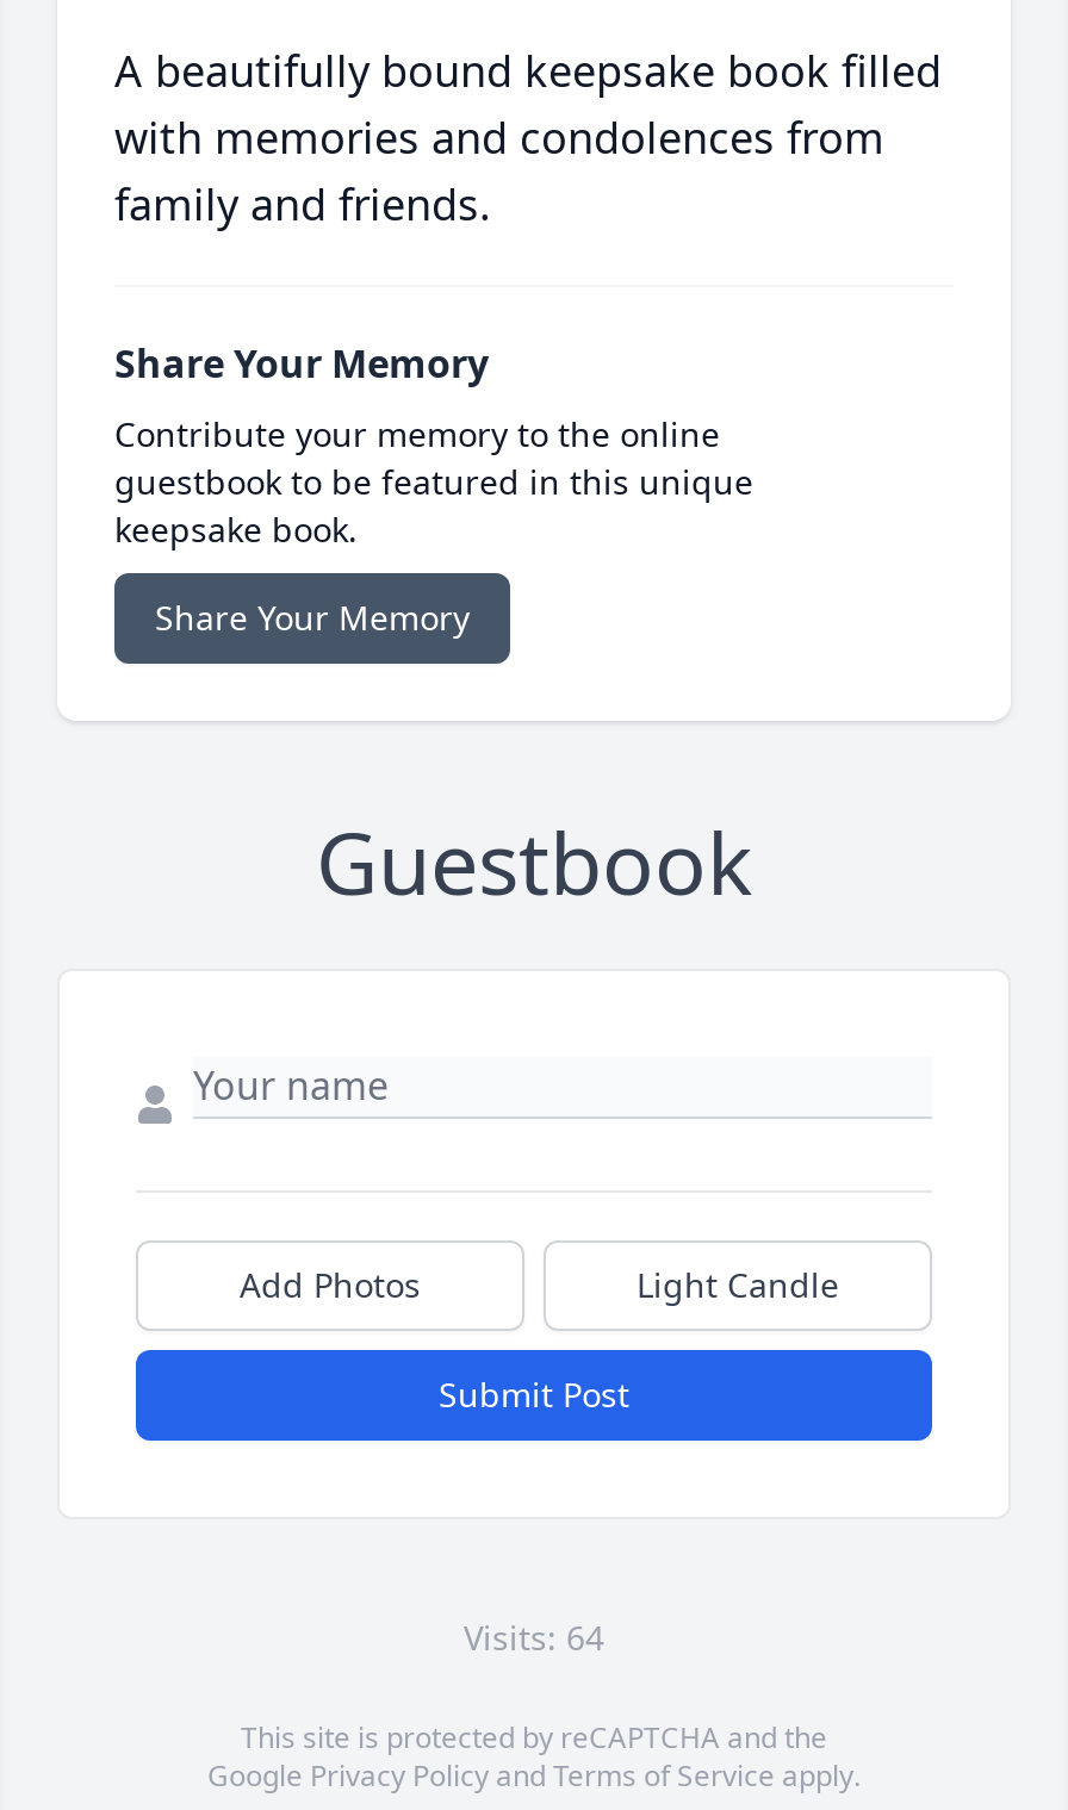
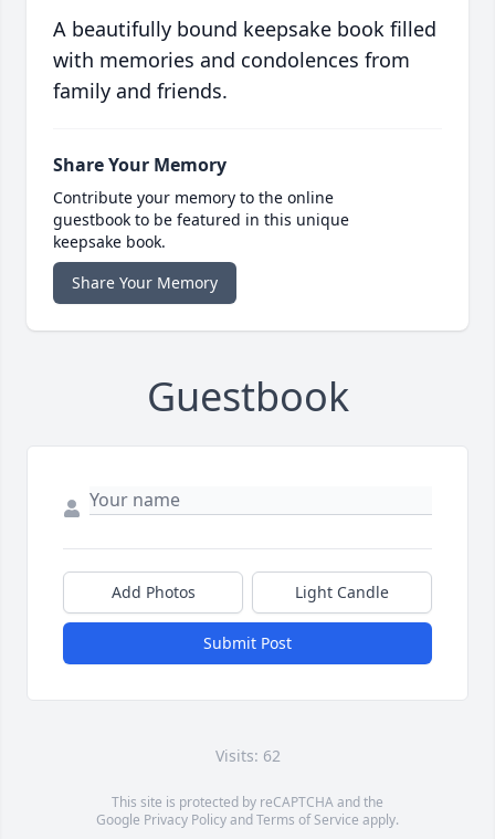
- Visits: 64
+ Visits: 62
